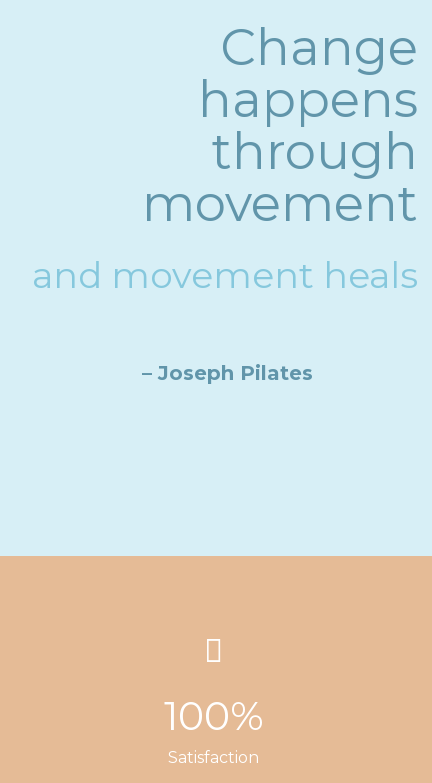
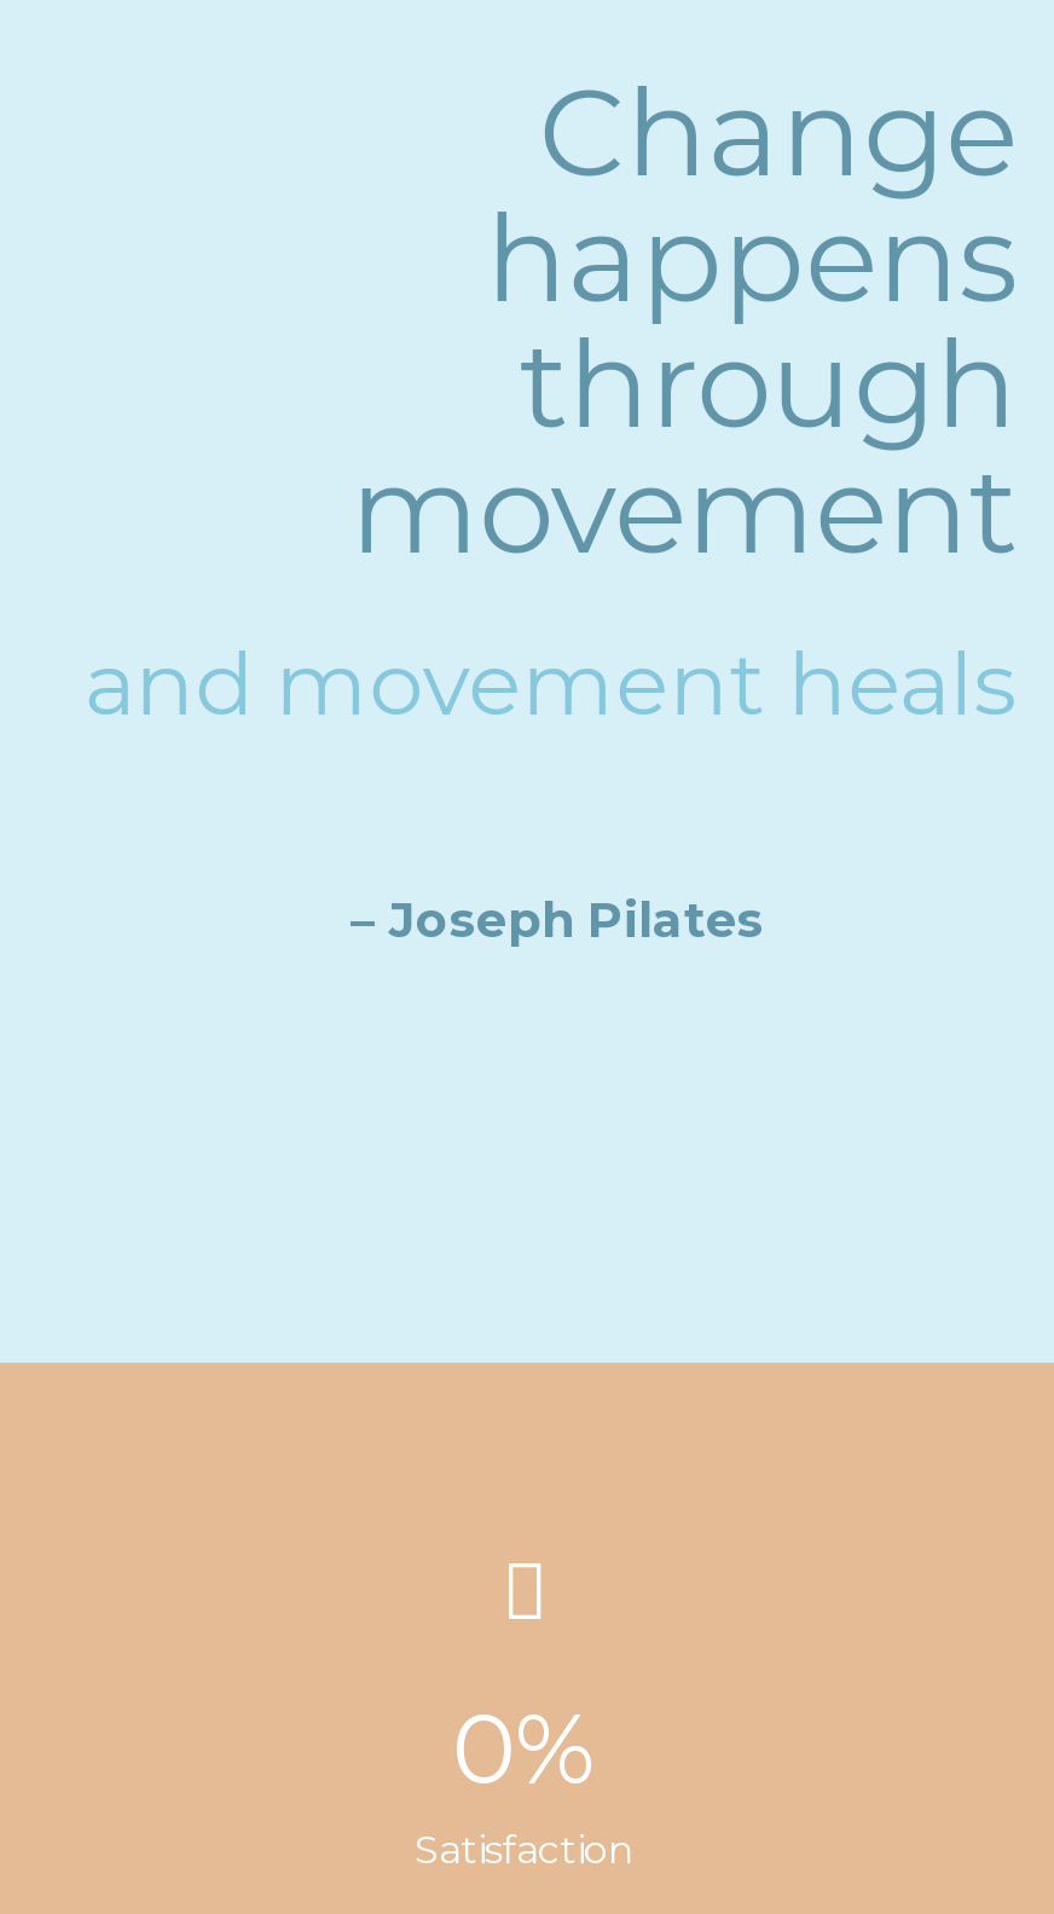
- 100%
+ 0%
